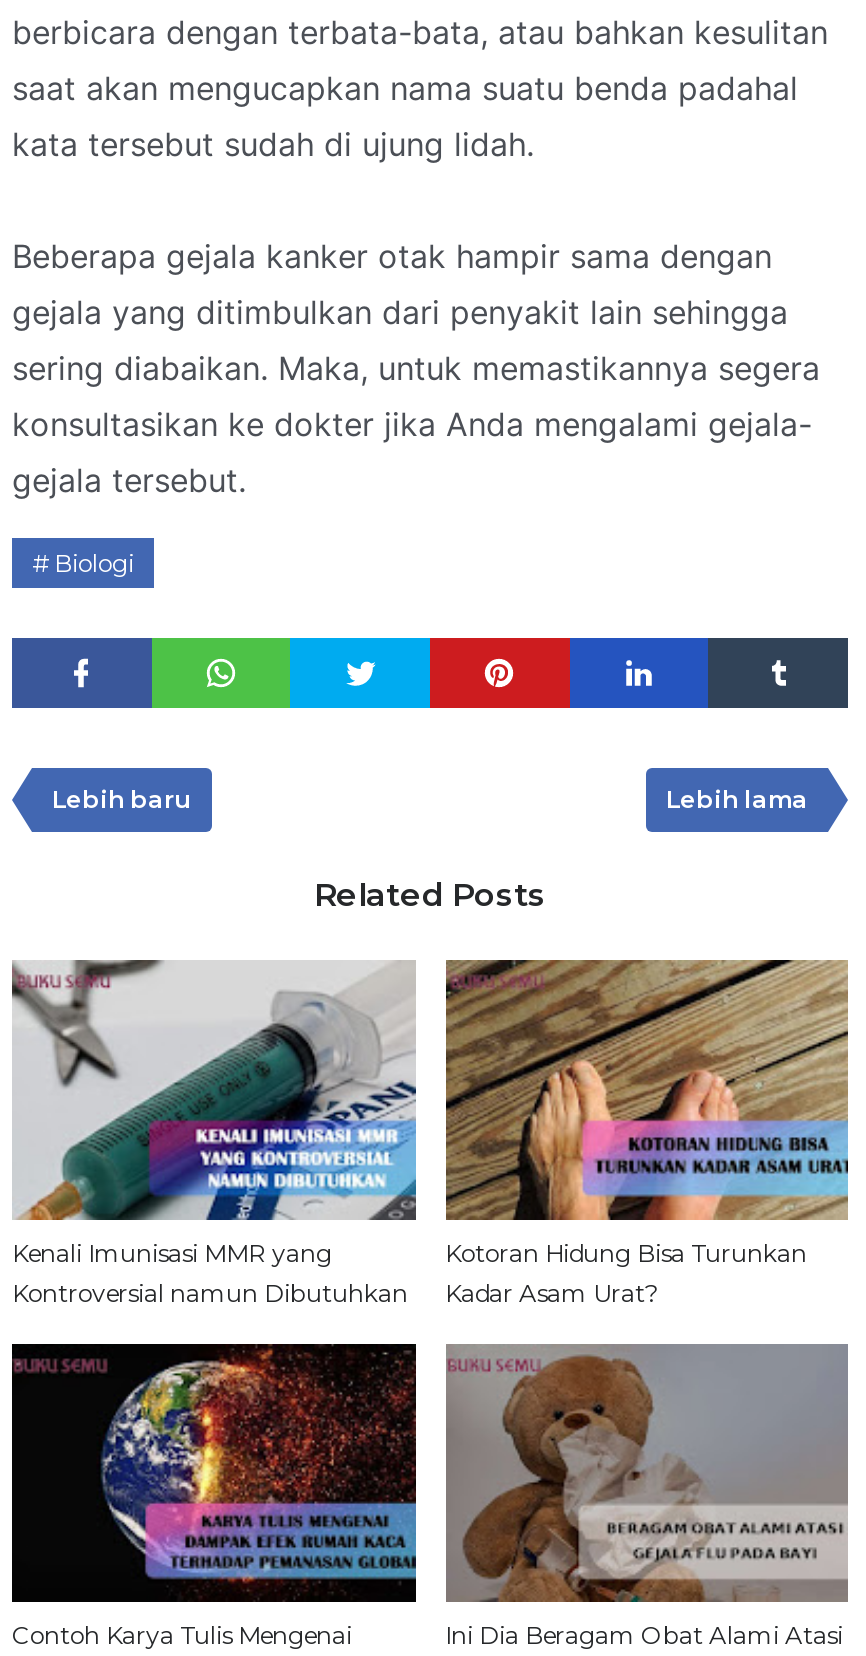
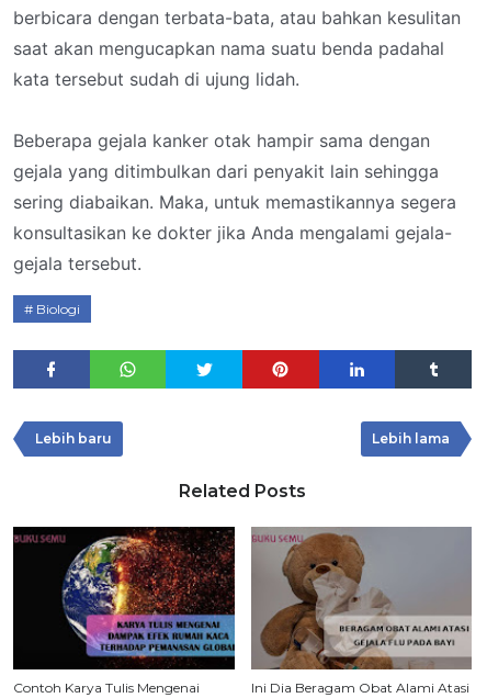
- [image]
- Kenali Imunisasi MMR yang
- Kontroversial namun Dibutuhkan

- [image]
- Kotoran Hidung Bisa Turunkan
- Kadar Asam Urat?
